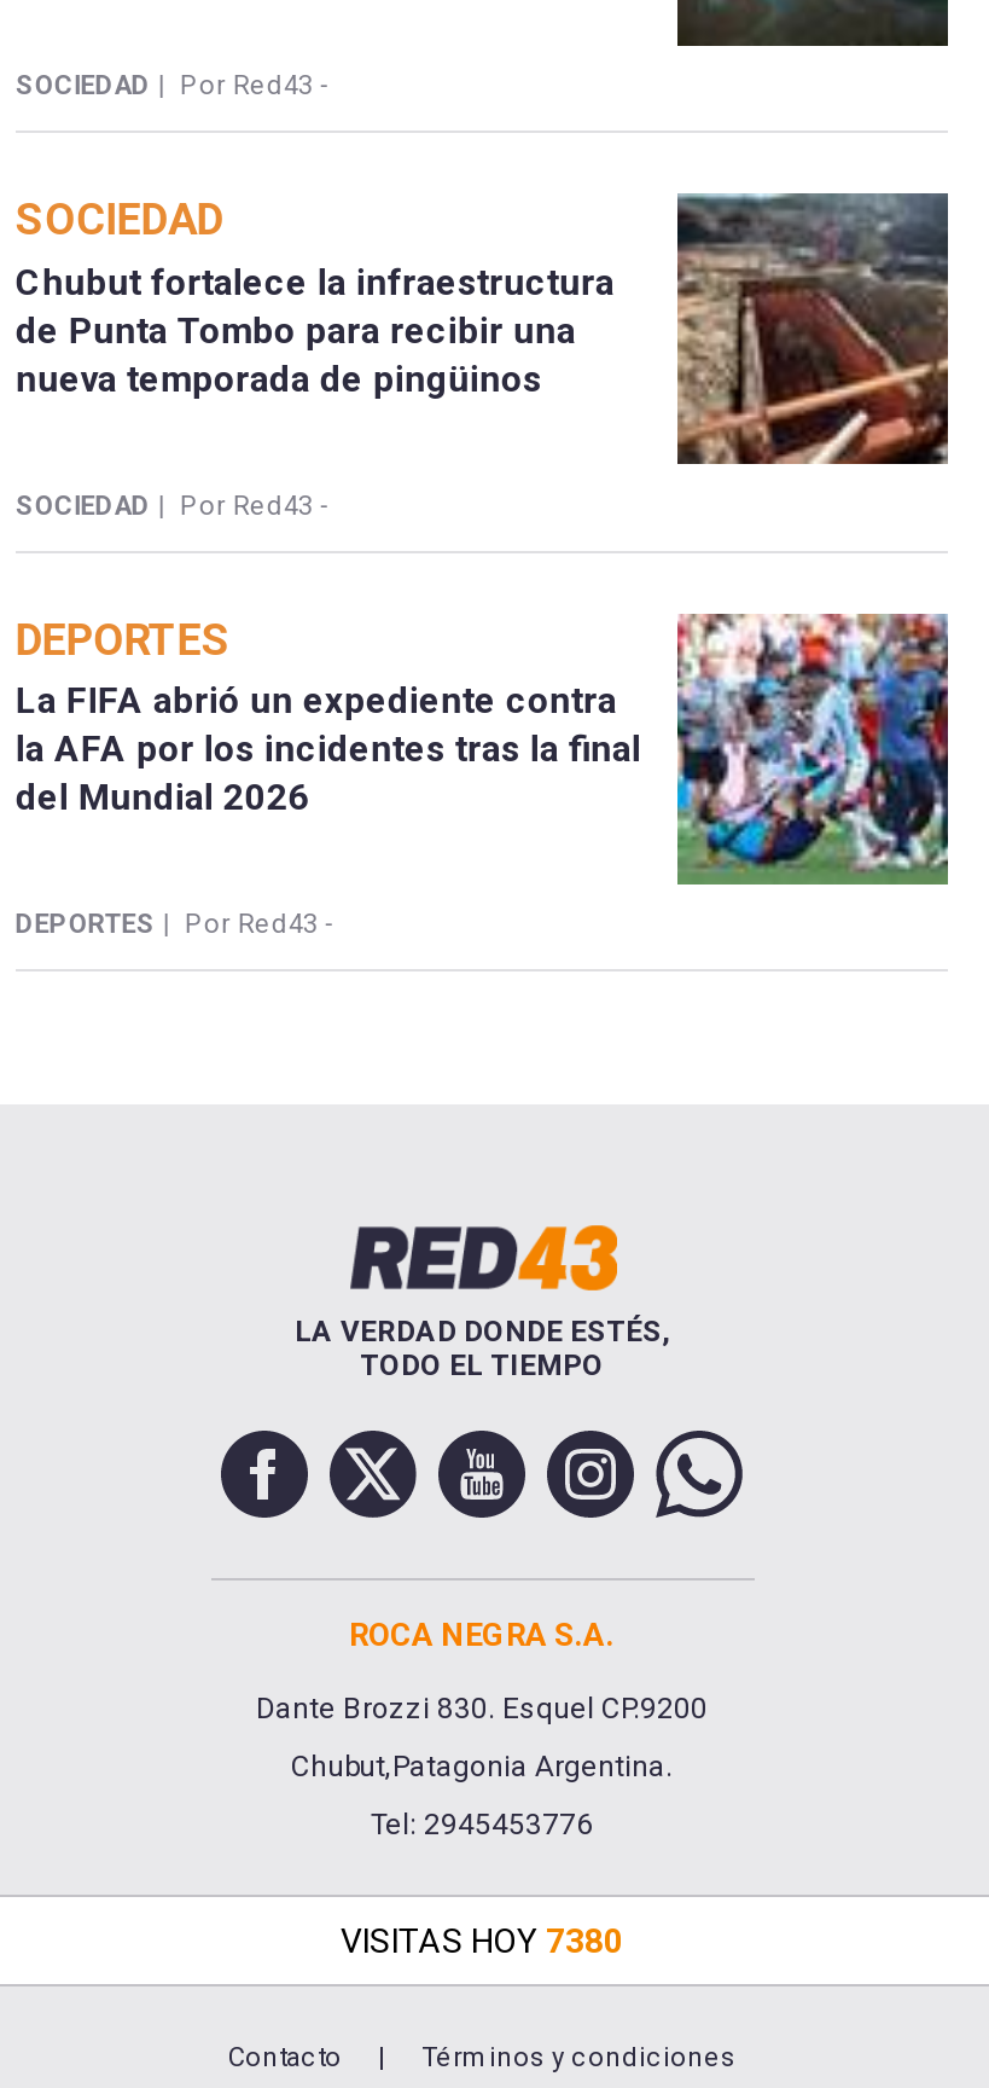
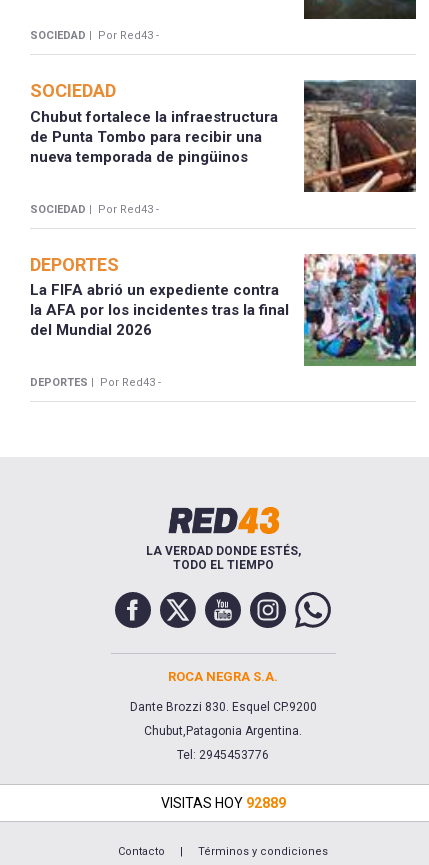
- VISITAS HOY 7380
+ VISITAS HOY 92889
